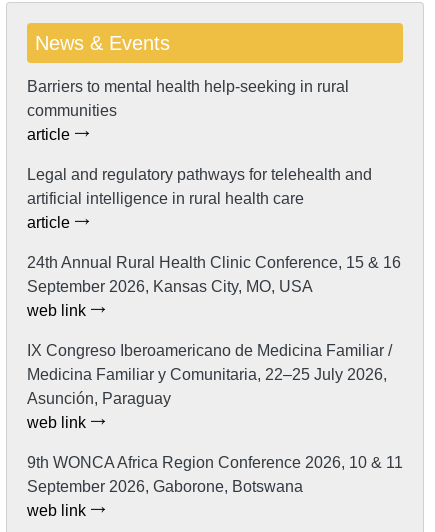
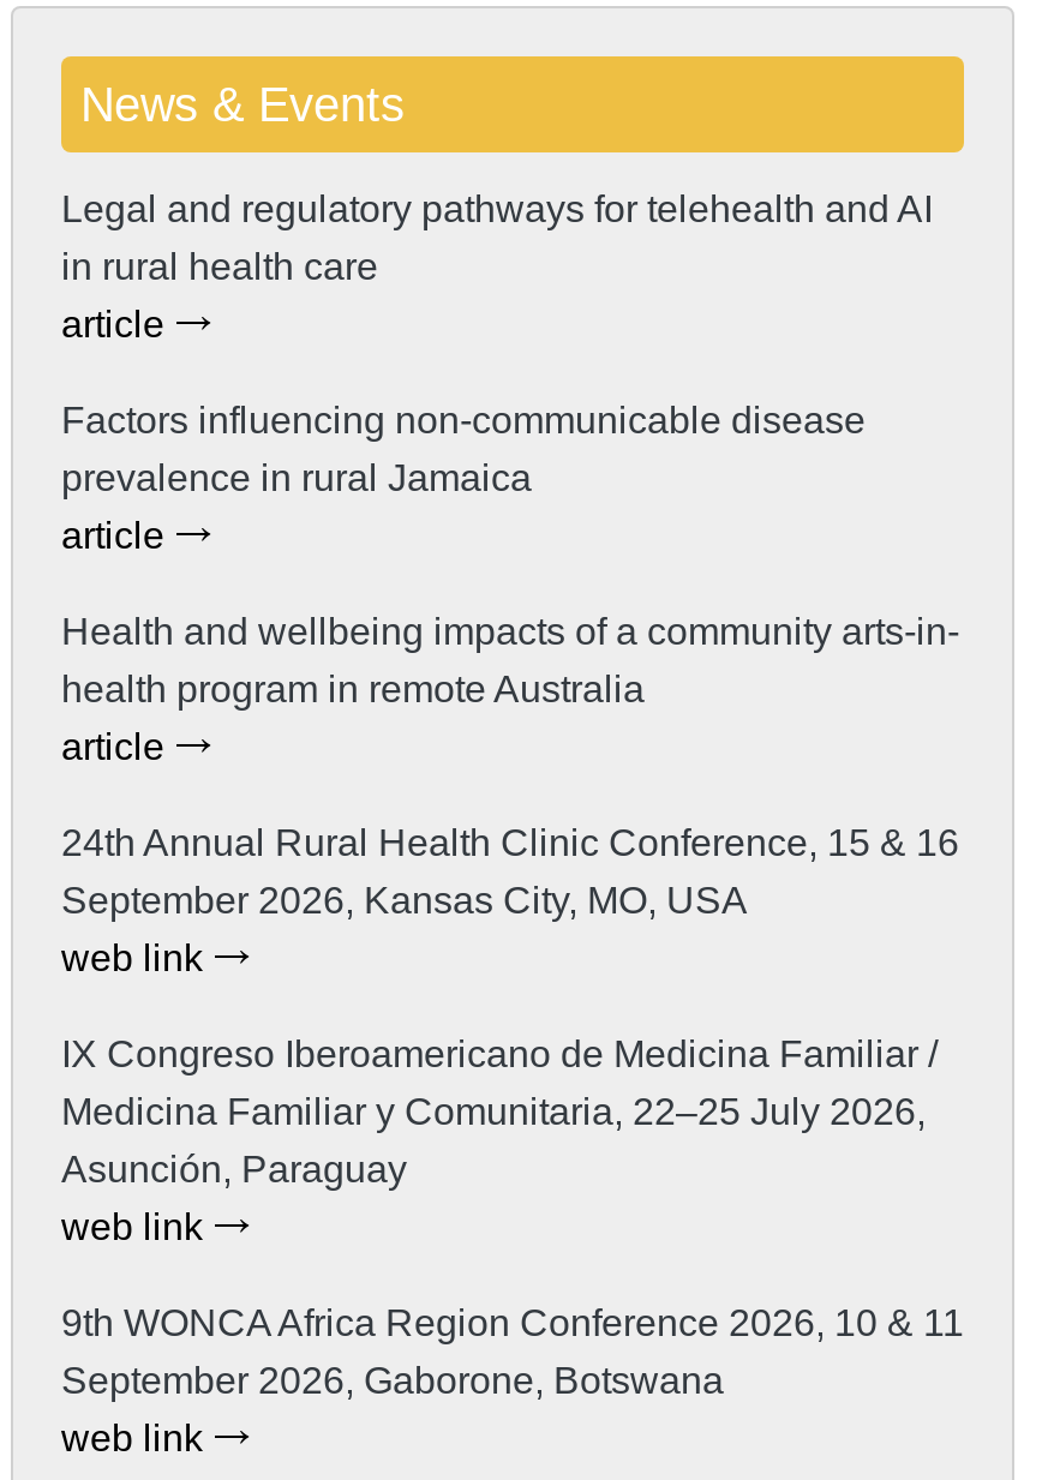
- Barriers to mental health help-seeking in rural
- communities
+ Legal and regulatory pathways for telehealth and AI
+ in rural health care

- Legal and regulatory pathways for telehealth and
- artificial intelligence in rural health care
+ Factors influencing non-communicable disease
+ prevalence in rural Jamaica
+ article
+ Health and wellbeing impacts of a community arts-in-
+ health program in remote Australia
